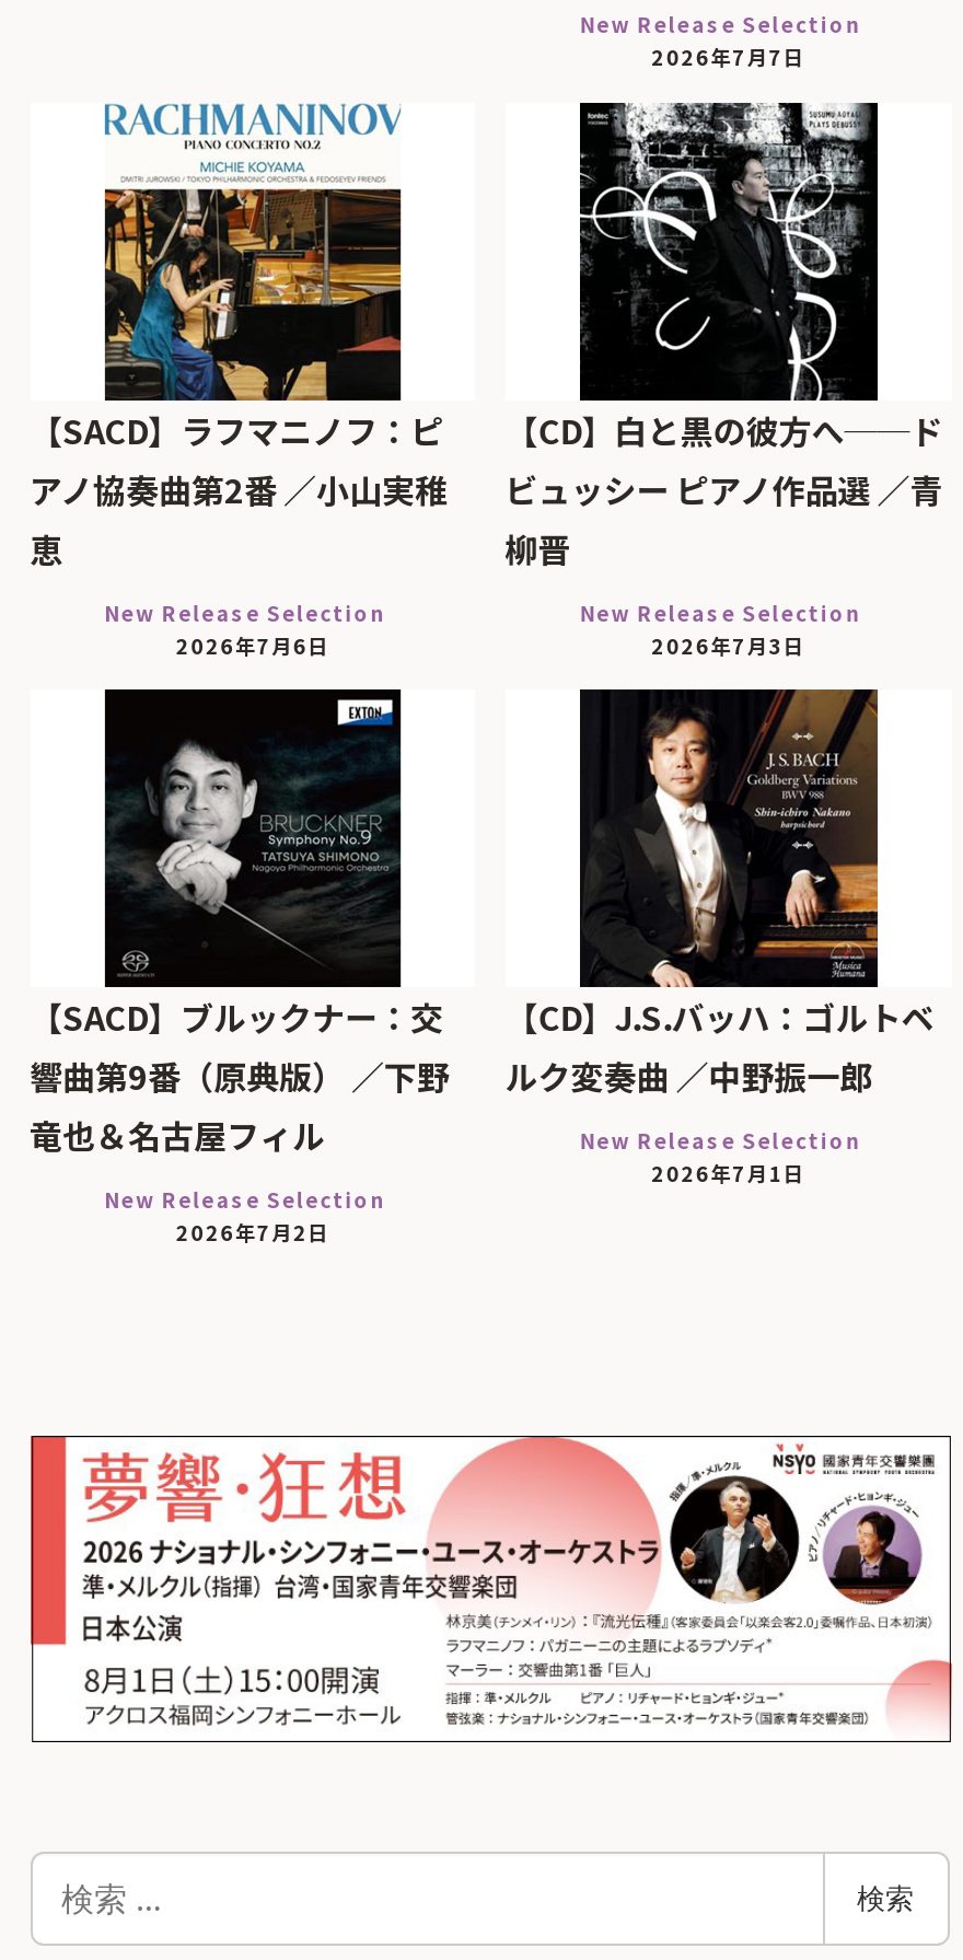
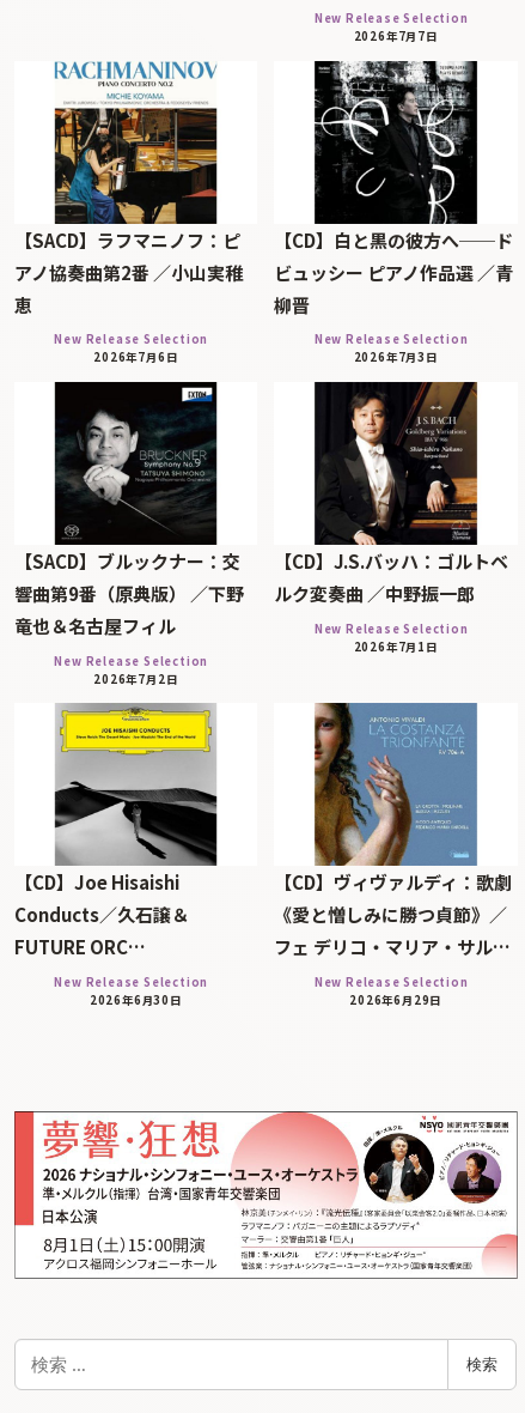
+ [image]
+ 【CD】Joe Hisaishi
+ Conducts／久石譲＆
+ FUTURE ORC…
+ New Release Selection
+ 2026年6月30日

+ [image]
+ 【CD】ヴィヴァルディ：歌劇
+ 《愛と憎しみに勝つ貞節》／
+ フェ デリコ・マリア・サル…
+ New Release Selection
+ 2026年6月29日
